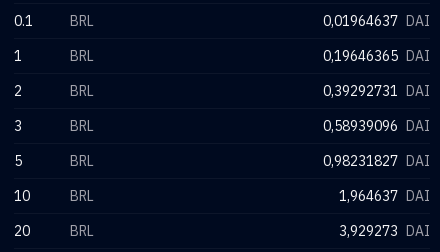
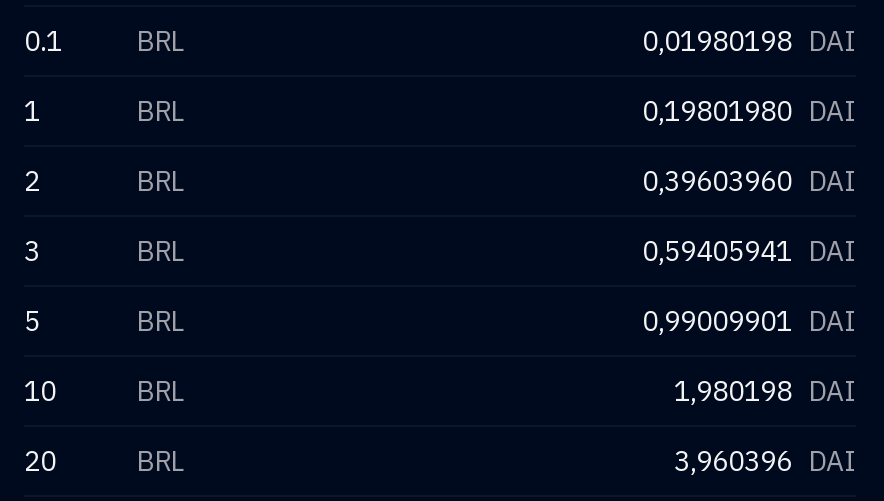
- 0,01964637 DAI
+ 0,01980198 DAI

- 0,19646365 DAI
+ 0,19801980 DAI

- 0,39292731 DAI
+ 0,39603960 DAI

- 0,58939096 DAI
+ 0,59405941 DAI

- 0,98231827 DAI
+ 0,99009901 DAI

- 1,964637 DAI
+ 1,980198 DAI

- 3,929273 DAI
+ 3,960396 DAI
